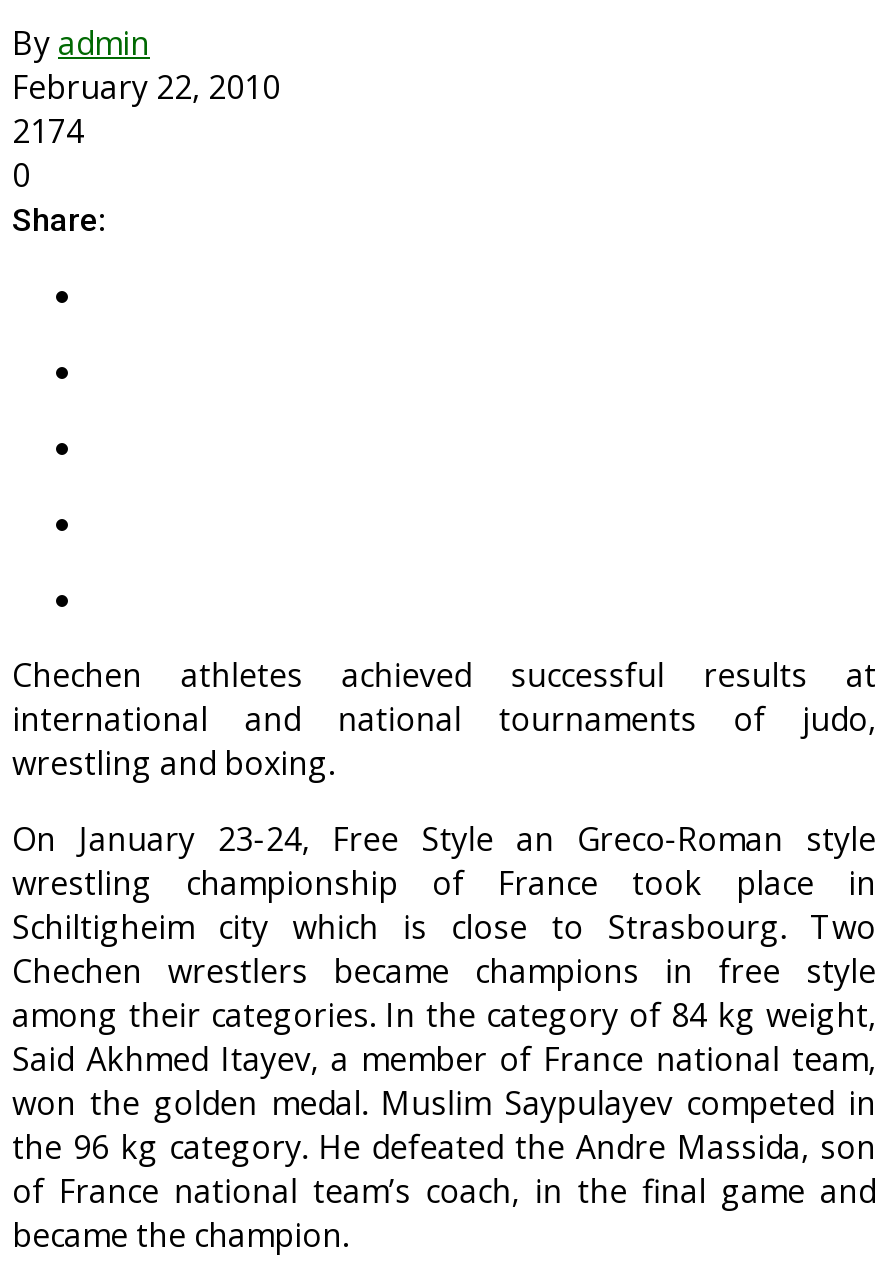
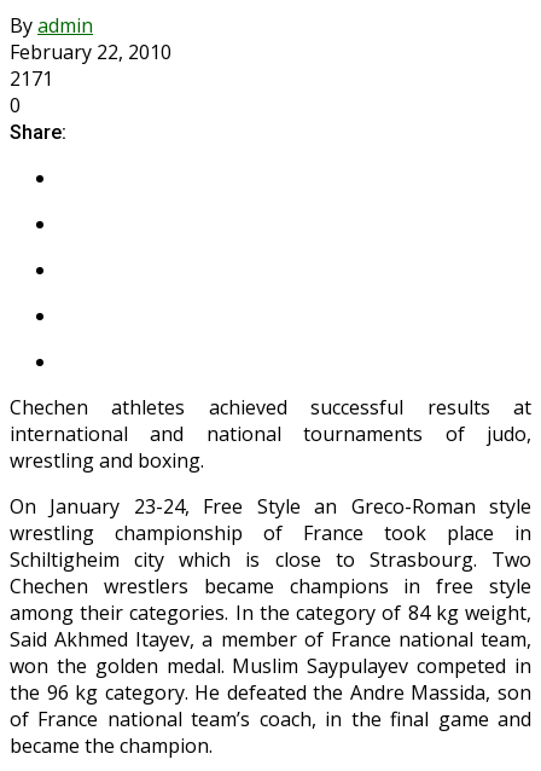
- 2174
+ 2171
